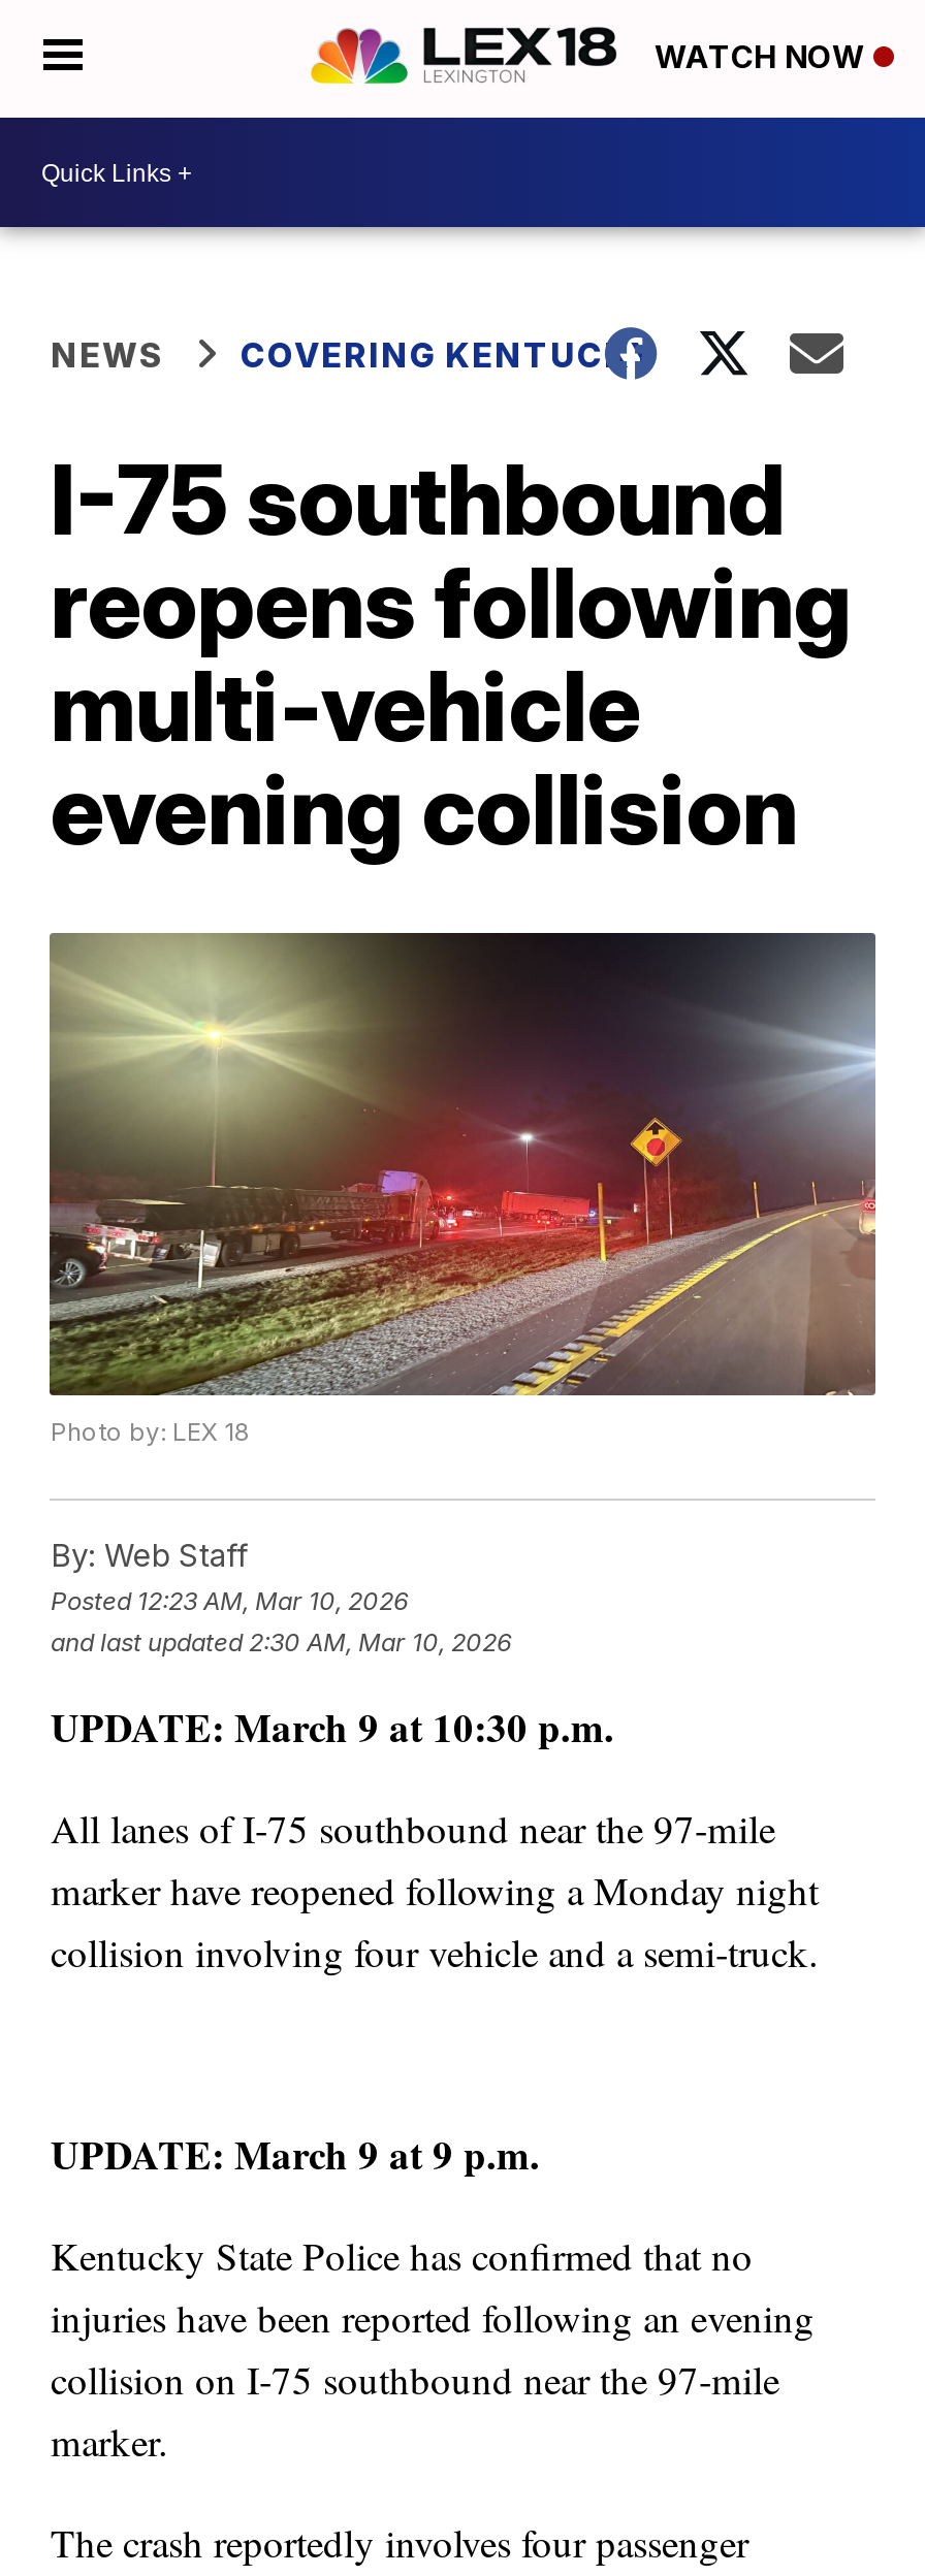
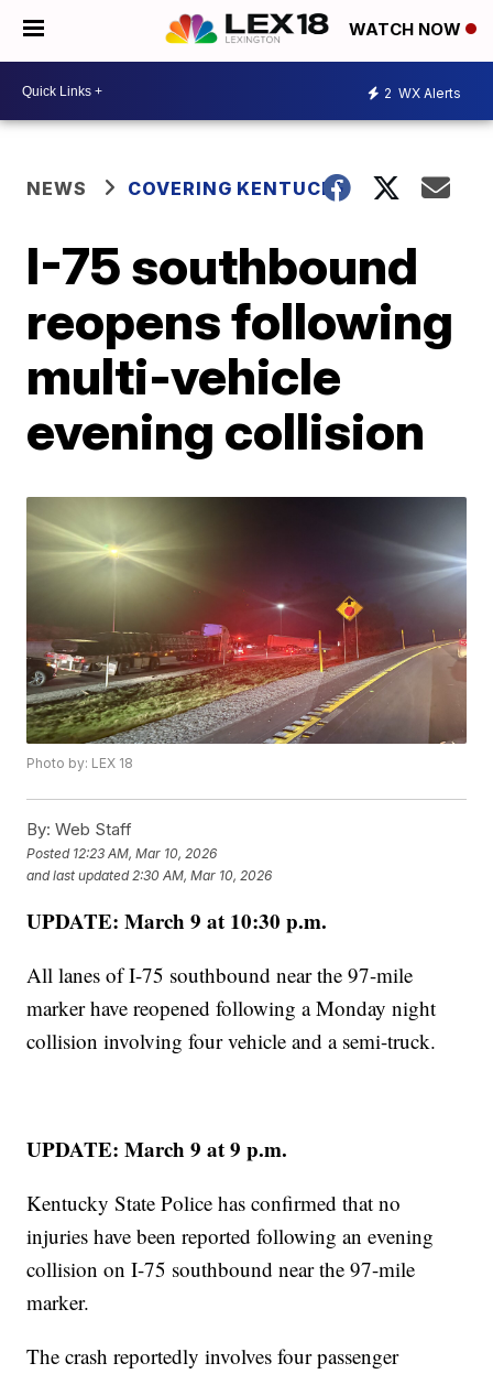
+ 2 WX Alerts
